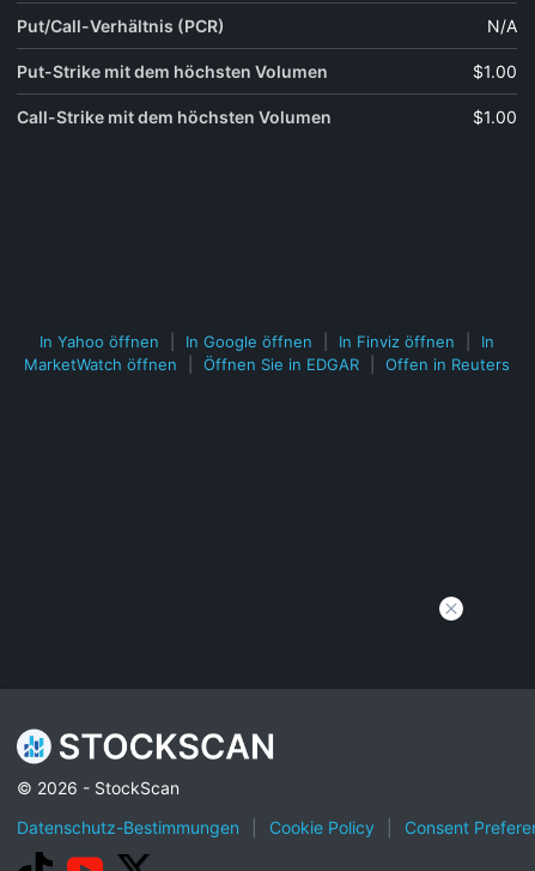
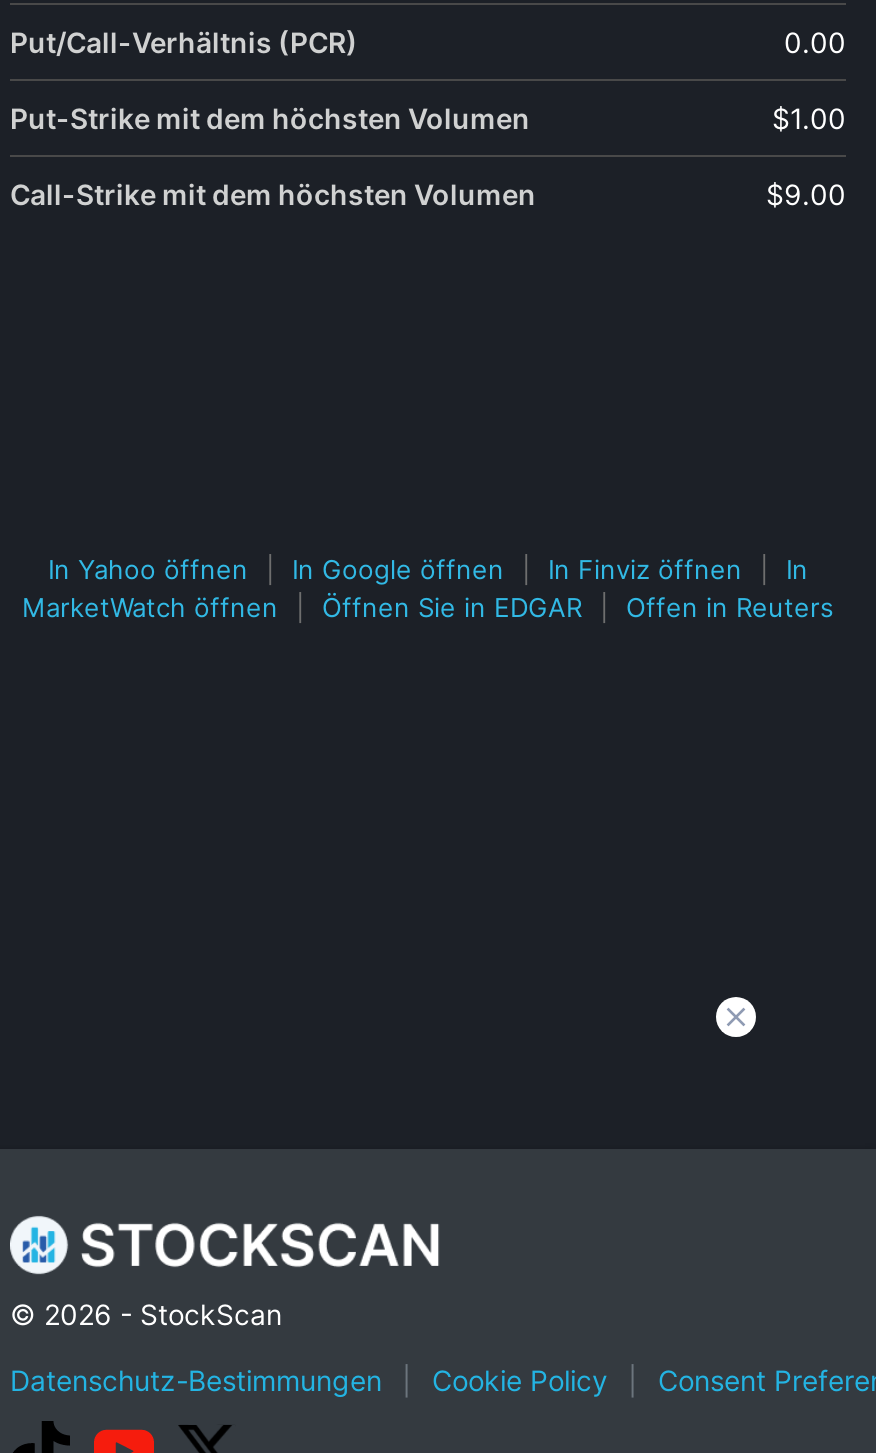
- N/A
+ 0.00

- $1.00
+ $9.00
